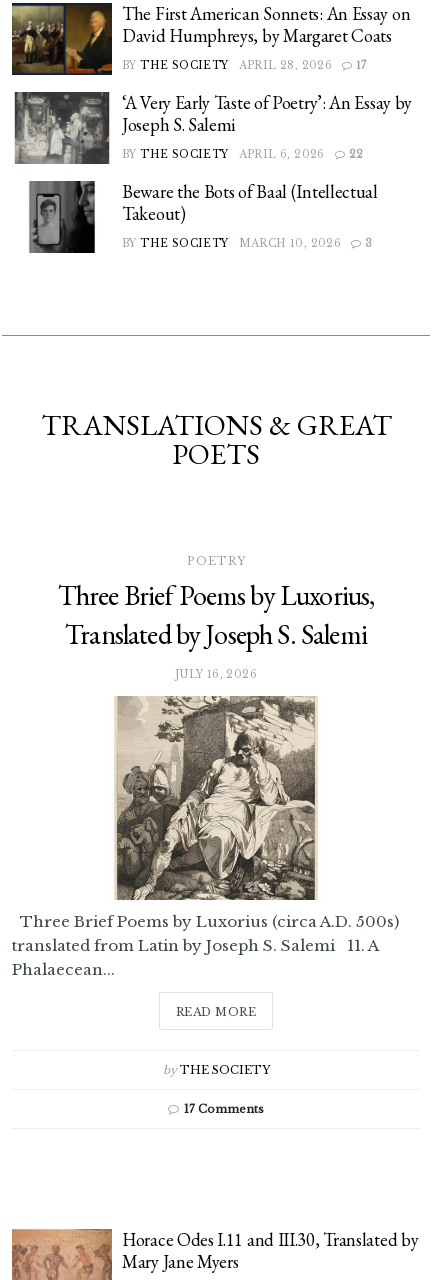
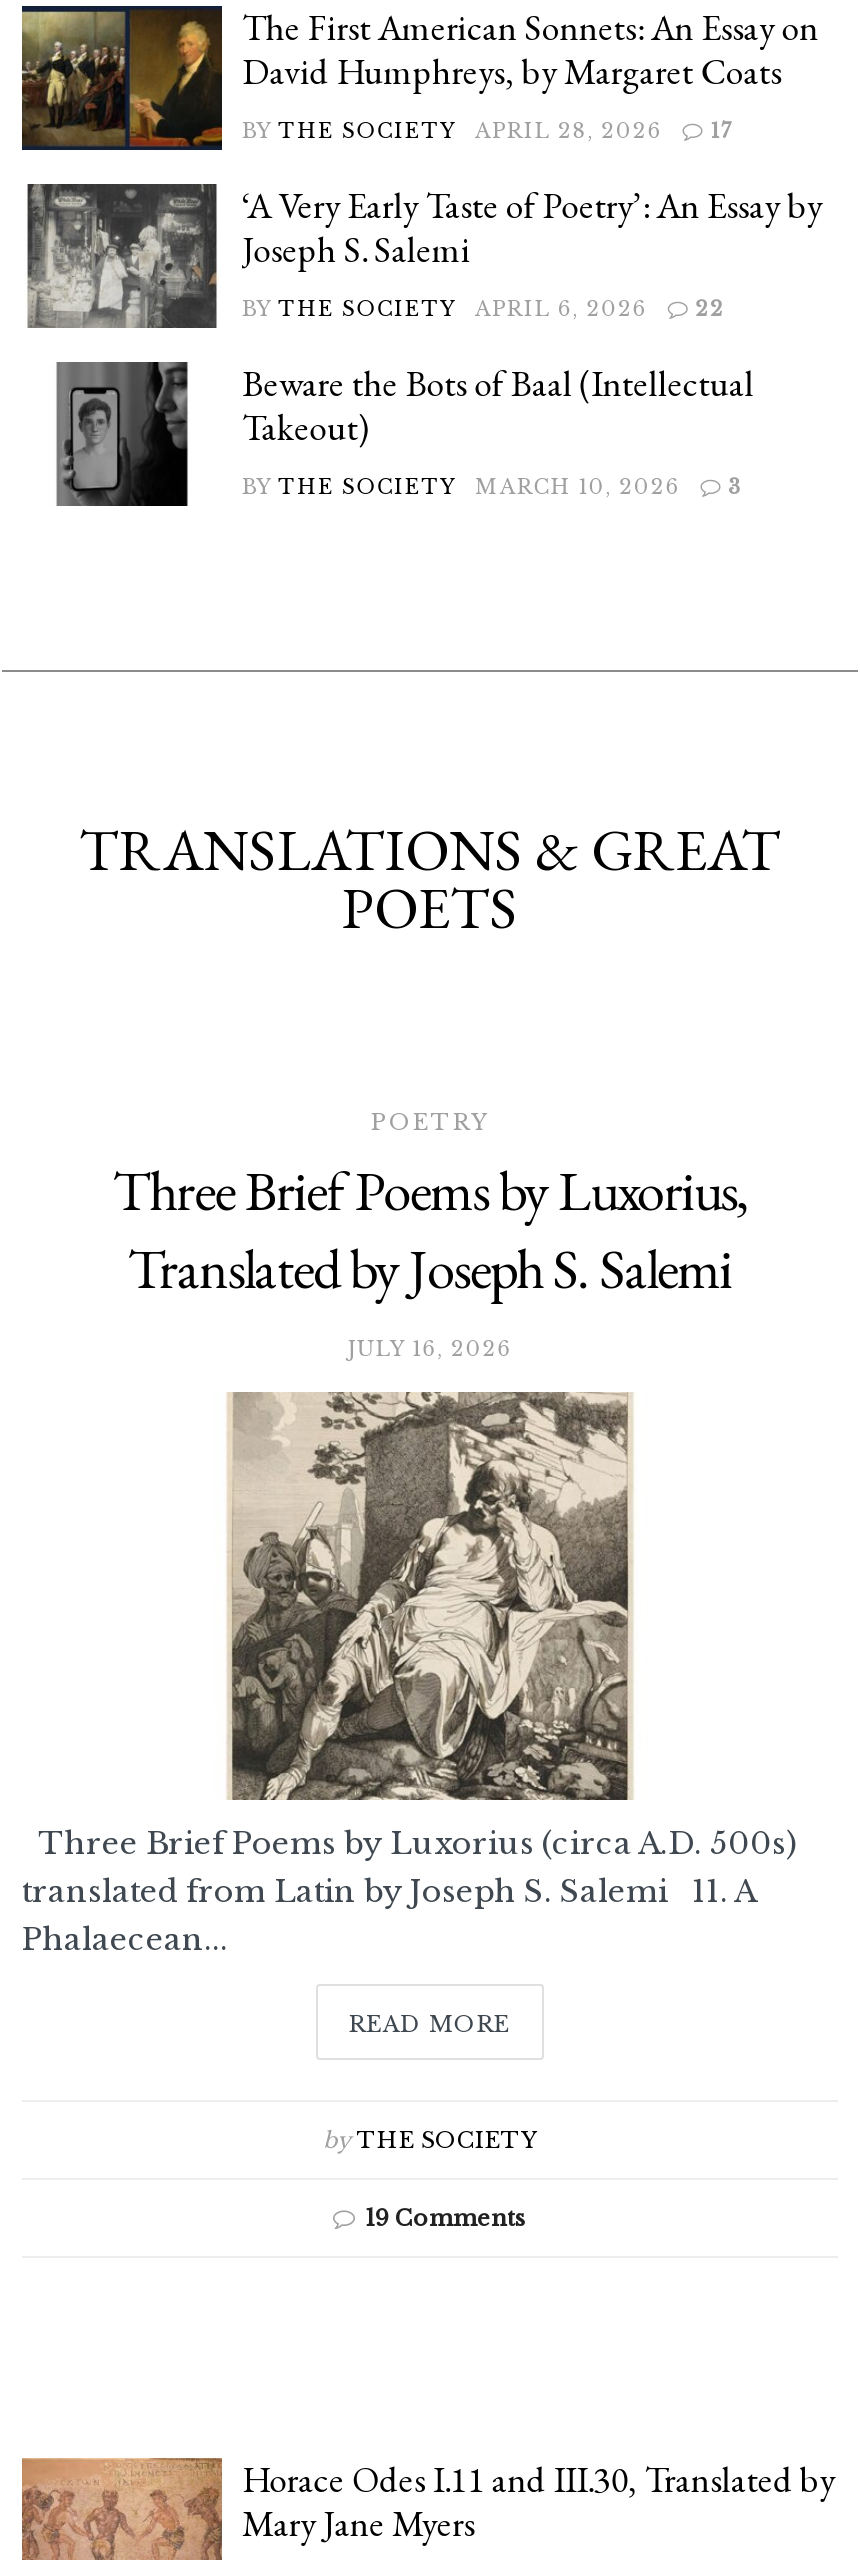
- 17 Comments
+ 19 Comments
